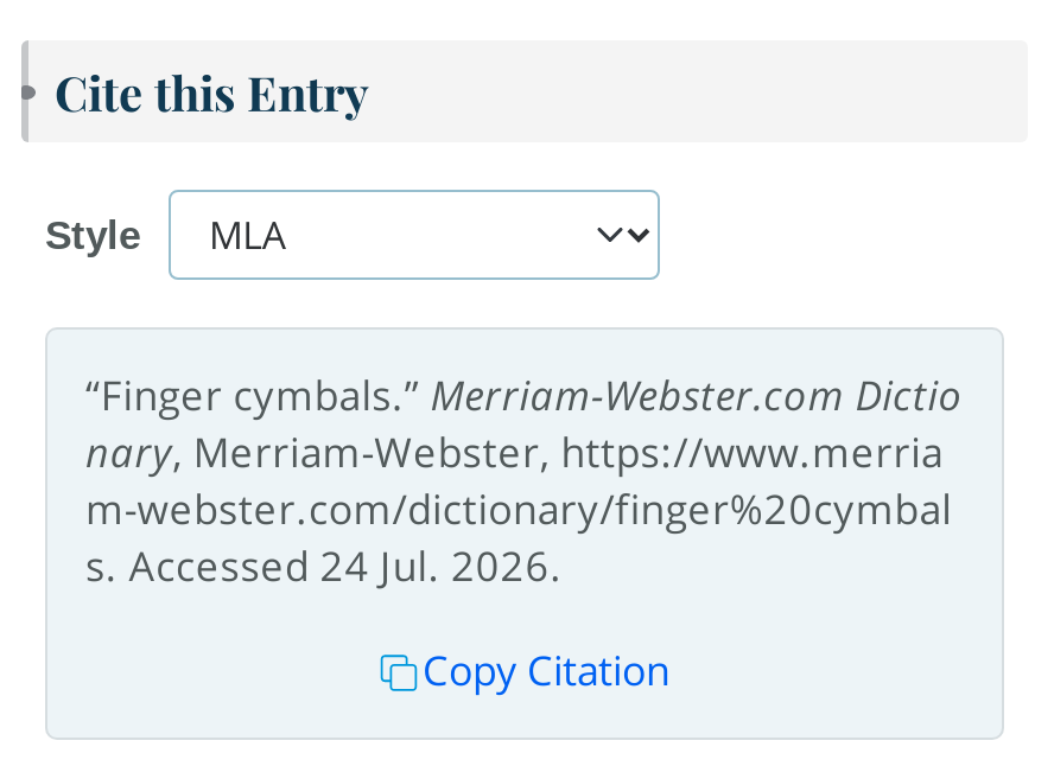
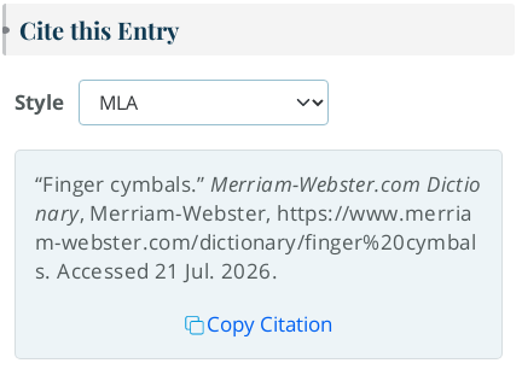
- s. Accessed 24 Jul. 2026.
+ s. Accessed 21 Jul. 2026.
